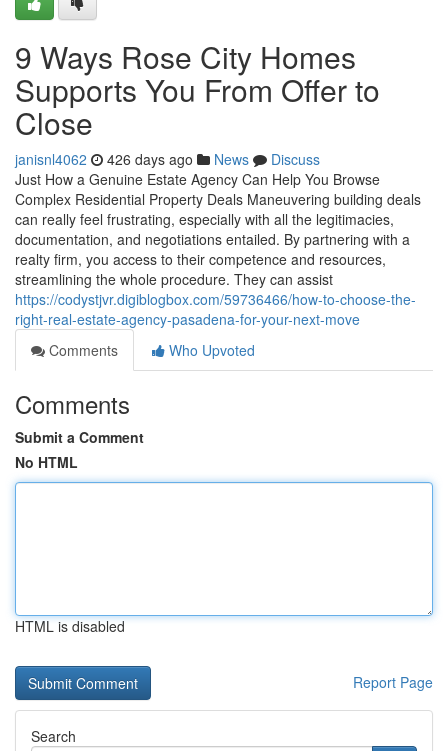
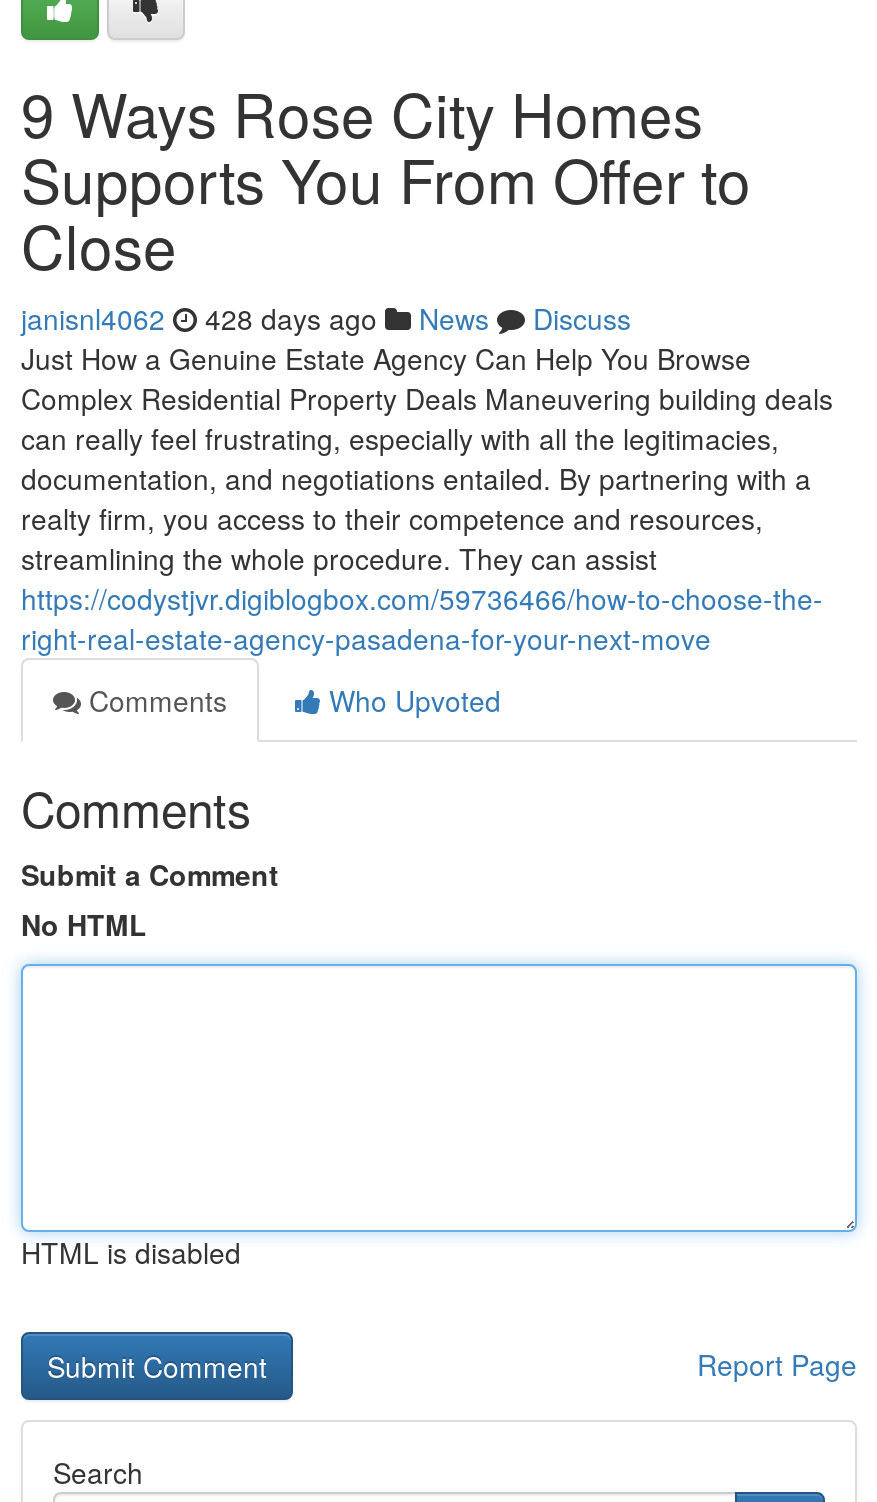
- janisnl4062 426 days ago News Discuss
+ janisnl4062 428 days ago News Discuss
